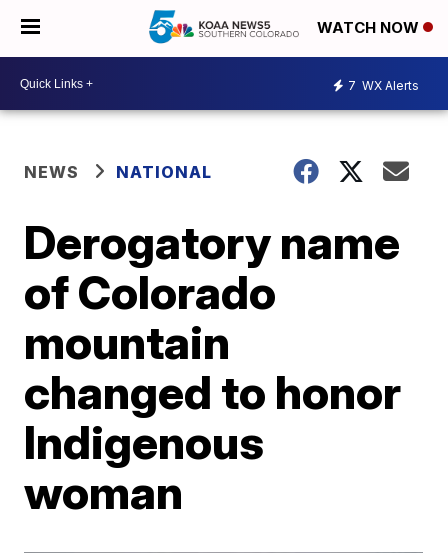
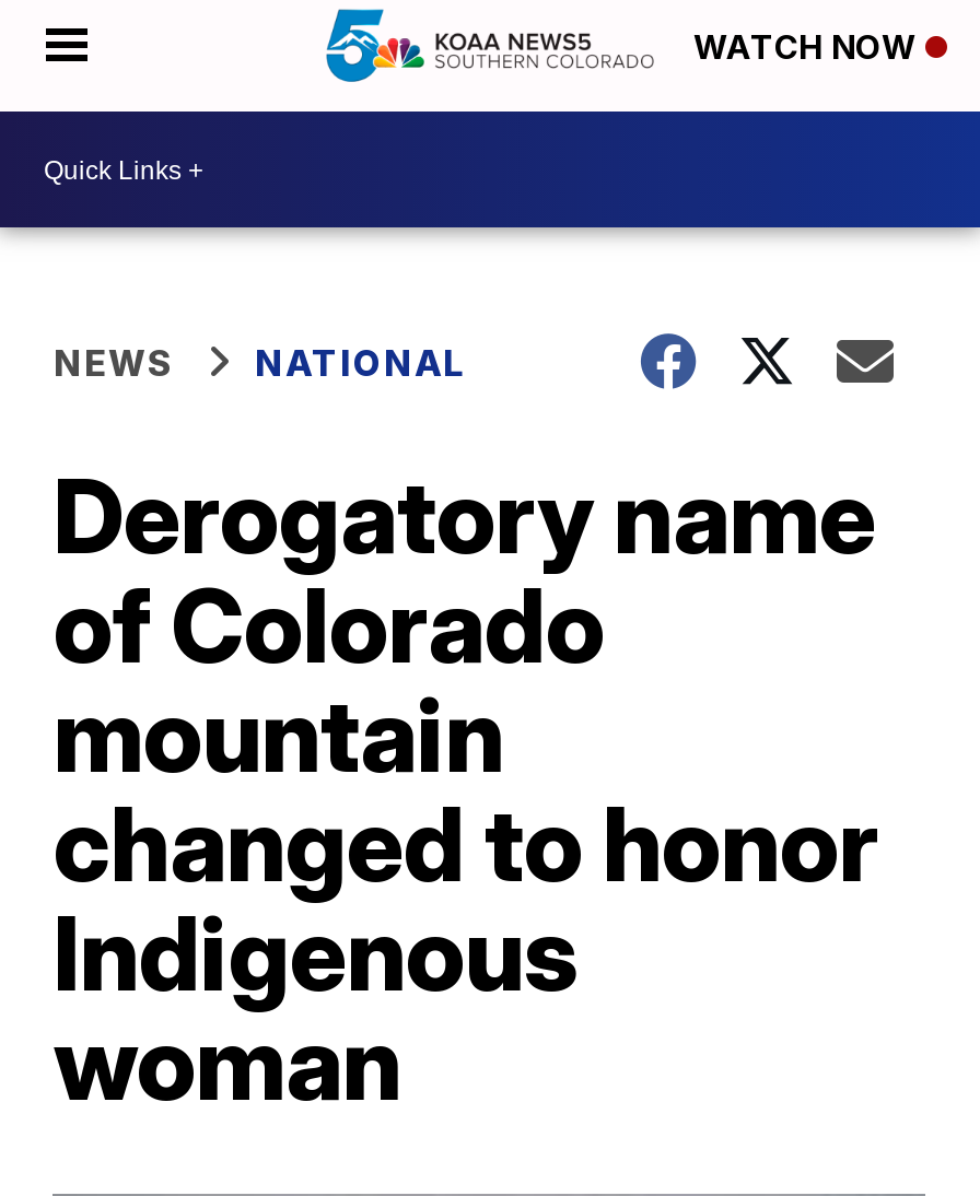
- 7 WX Alerts
